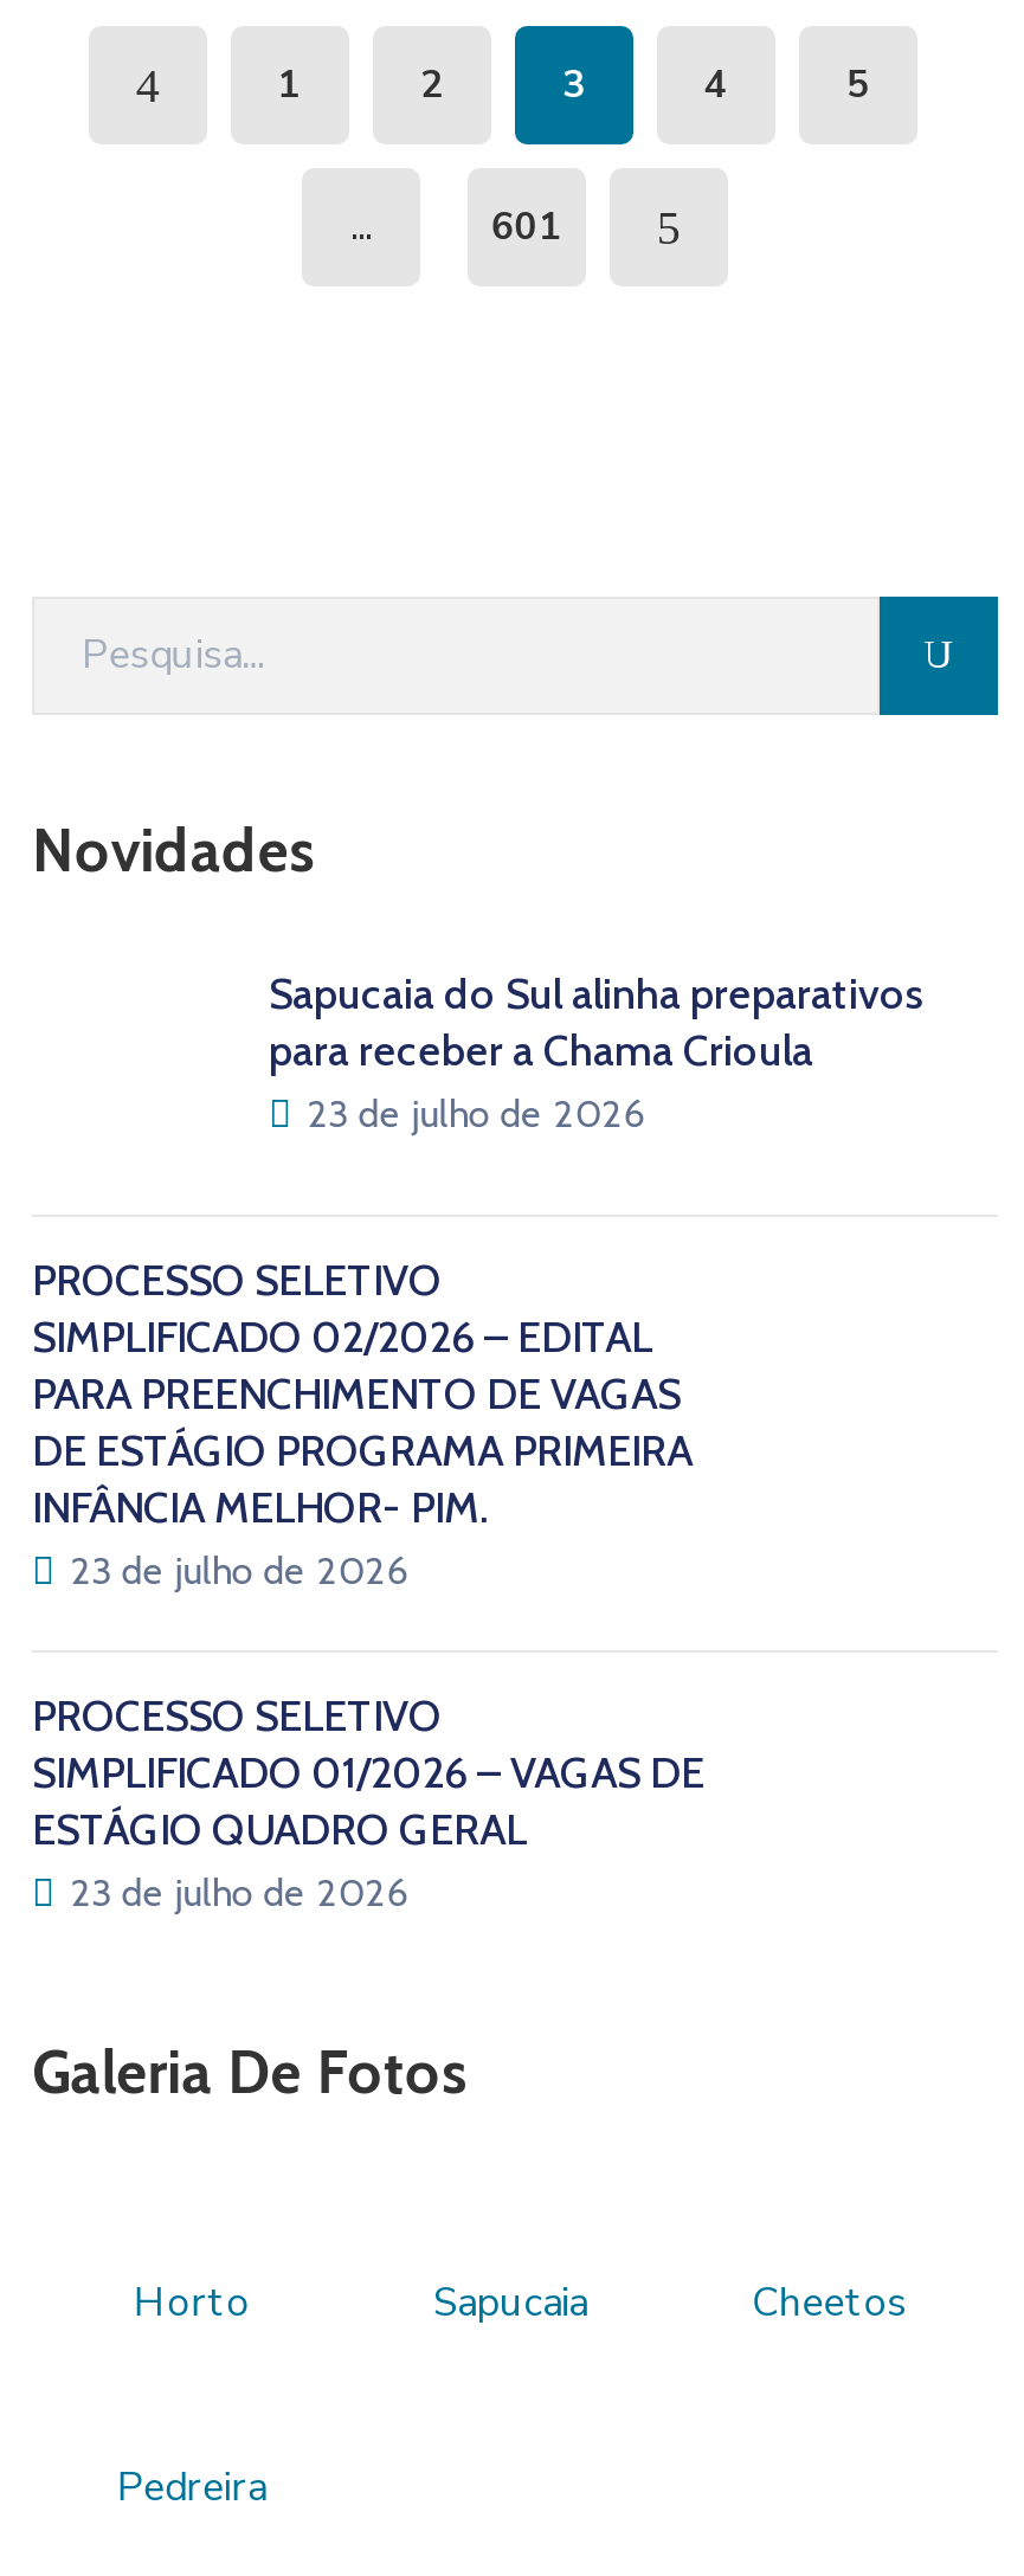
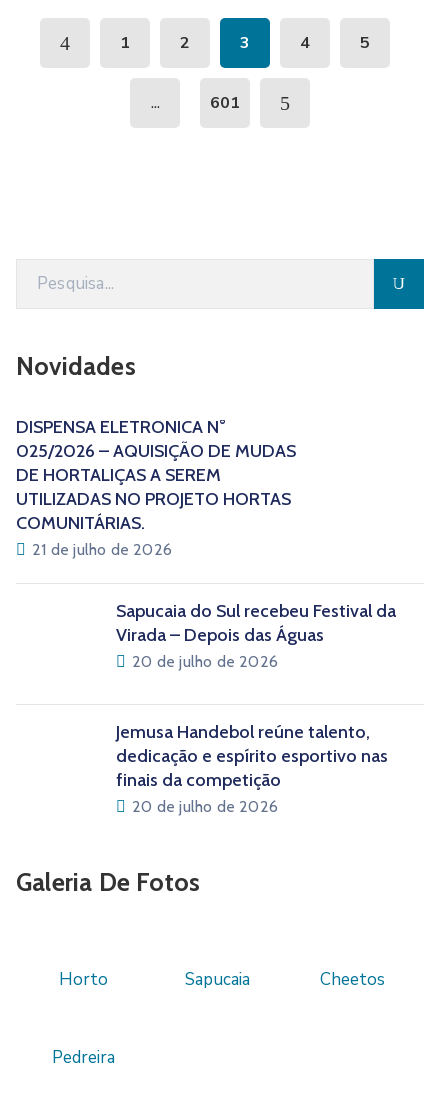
- Sapucaia do Sul alinha preparativos
- para receber a Chama Crioula
- 23 de julho de 2026
+ DISPENSA ELETRÔNICA N°
+ 025/2026 – AQUISIÇÃO DE MUDAS
+ DE HORTALIÇAS A SEREM
+ UTILIZADAS NO PROJETO HORTAS
+ COMUNITÁRIAS.
+ 21 de julho de 2026

- PROCESSO SELETIVO
- SIMPLIFICADO 02/2026 – EDITAL
- PARA PREENCHIMENTO DE VAGAS
- DE ESTÁGIO PROGRAMA PRIMEIRA
- INFÂNCIA MELHOR- PIM.
- 23 de julho de 2026
+ Sapucaia do Sul recebeu Festival da
+ Virada – Depois das Águas
+ 20 de julho de 2026

- PROCESSO SELETIVO
- SIMPLIFICADO 01/2026 – VAGAS DE
- ESTÁGIO QUADRO GERAL
- 23 de julho de 2026
+ Jemusa Handebol reúne talento,
+ dedicação e espírito esportivo nas
+ finais da competição
+ 20 de julho de 2026
